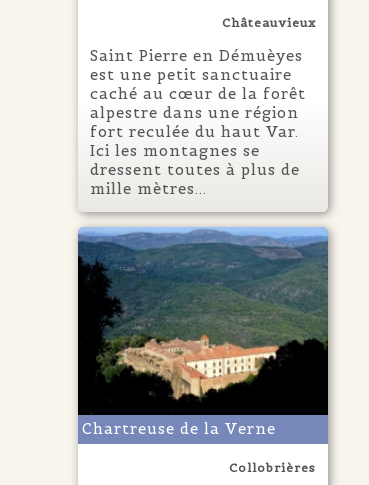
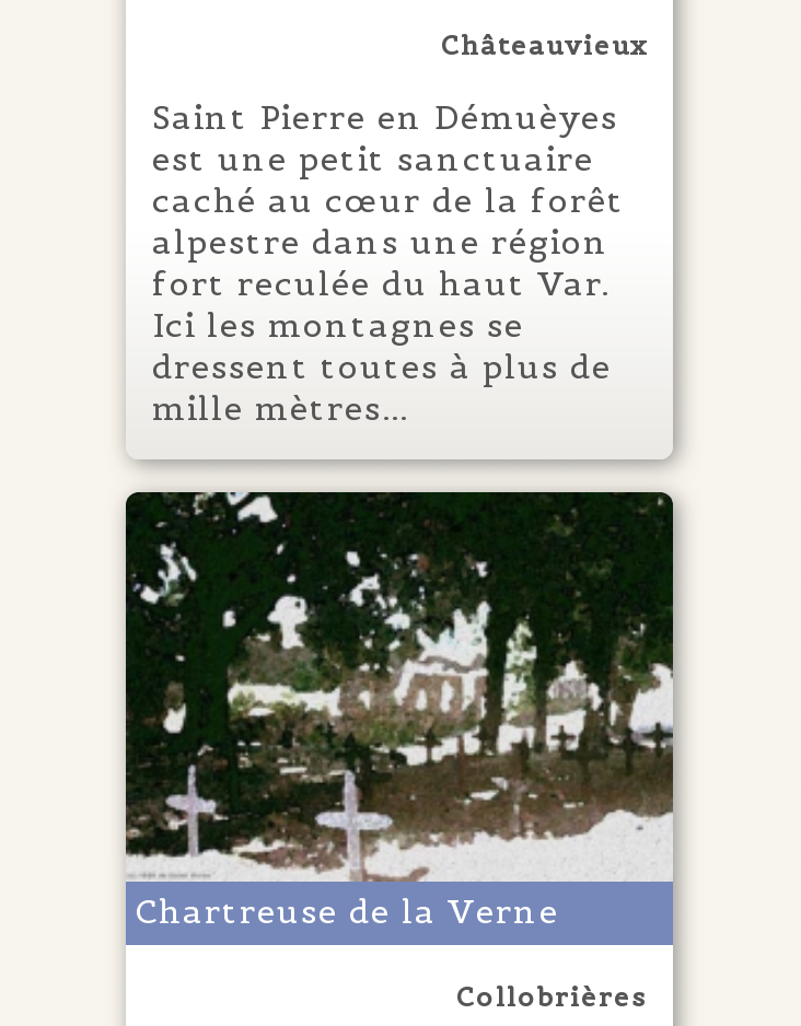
- [image]
+ [image]
